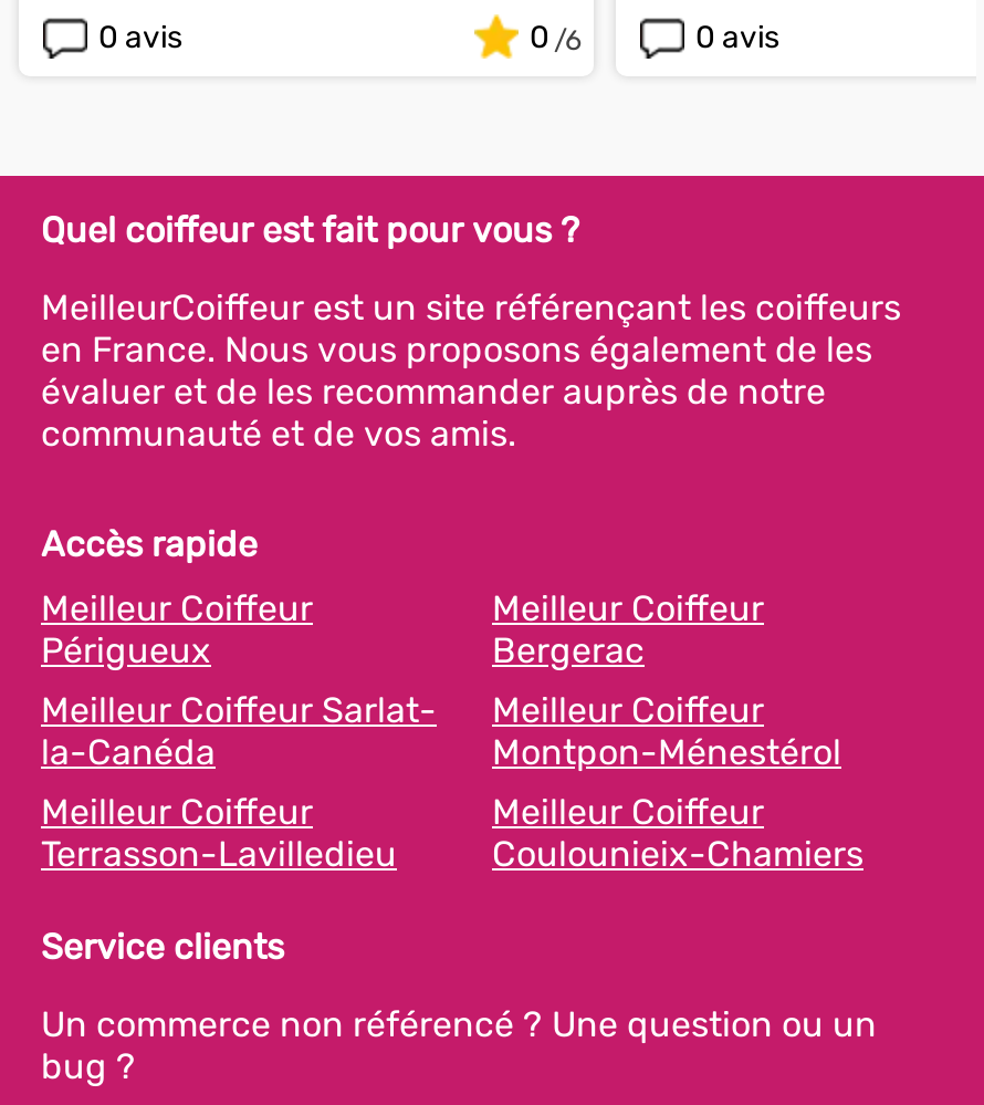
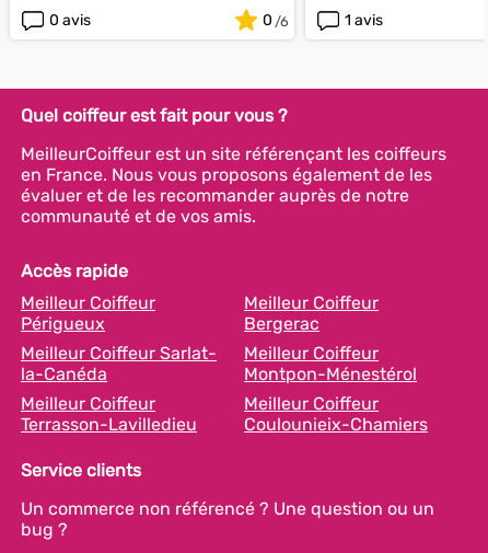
- 0 avis
+ 1 avis
